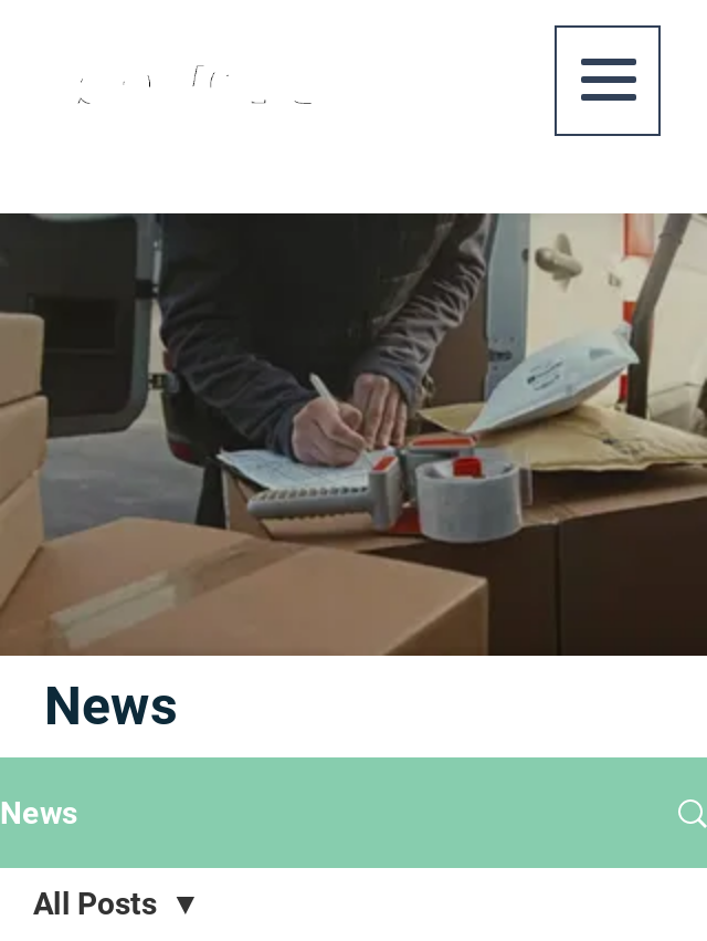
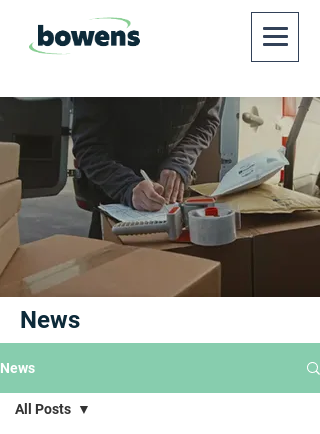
+ [image]
